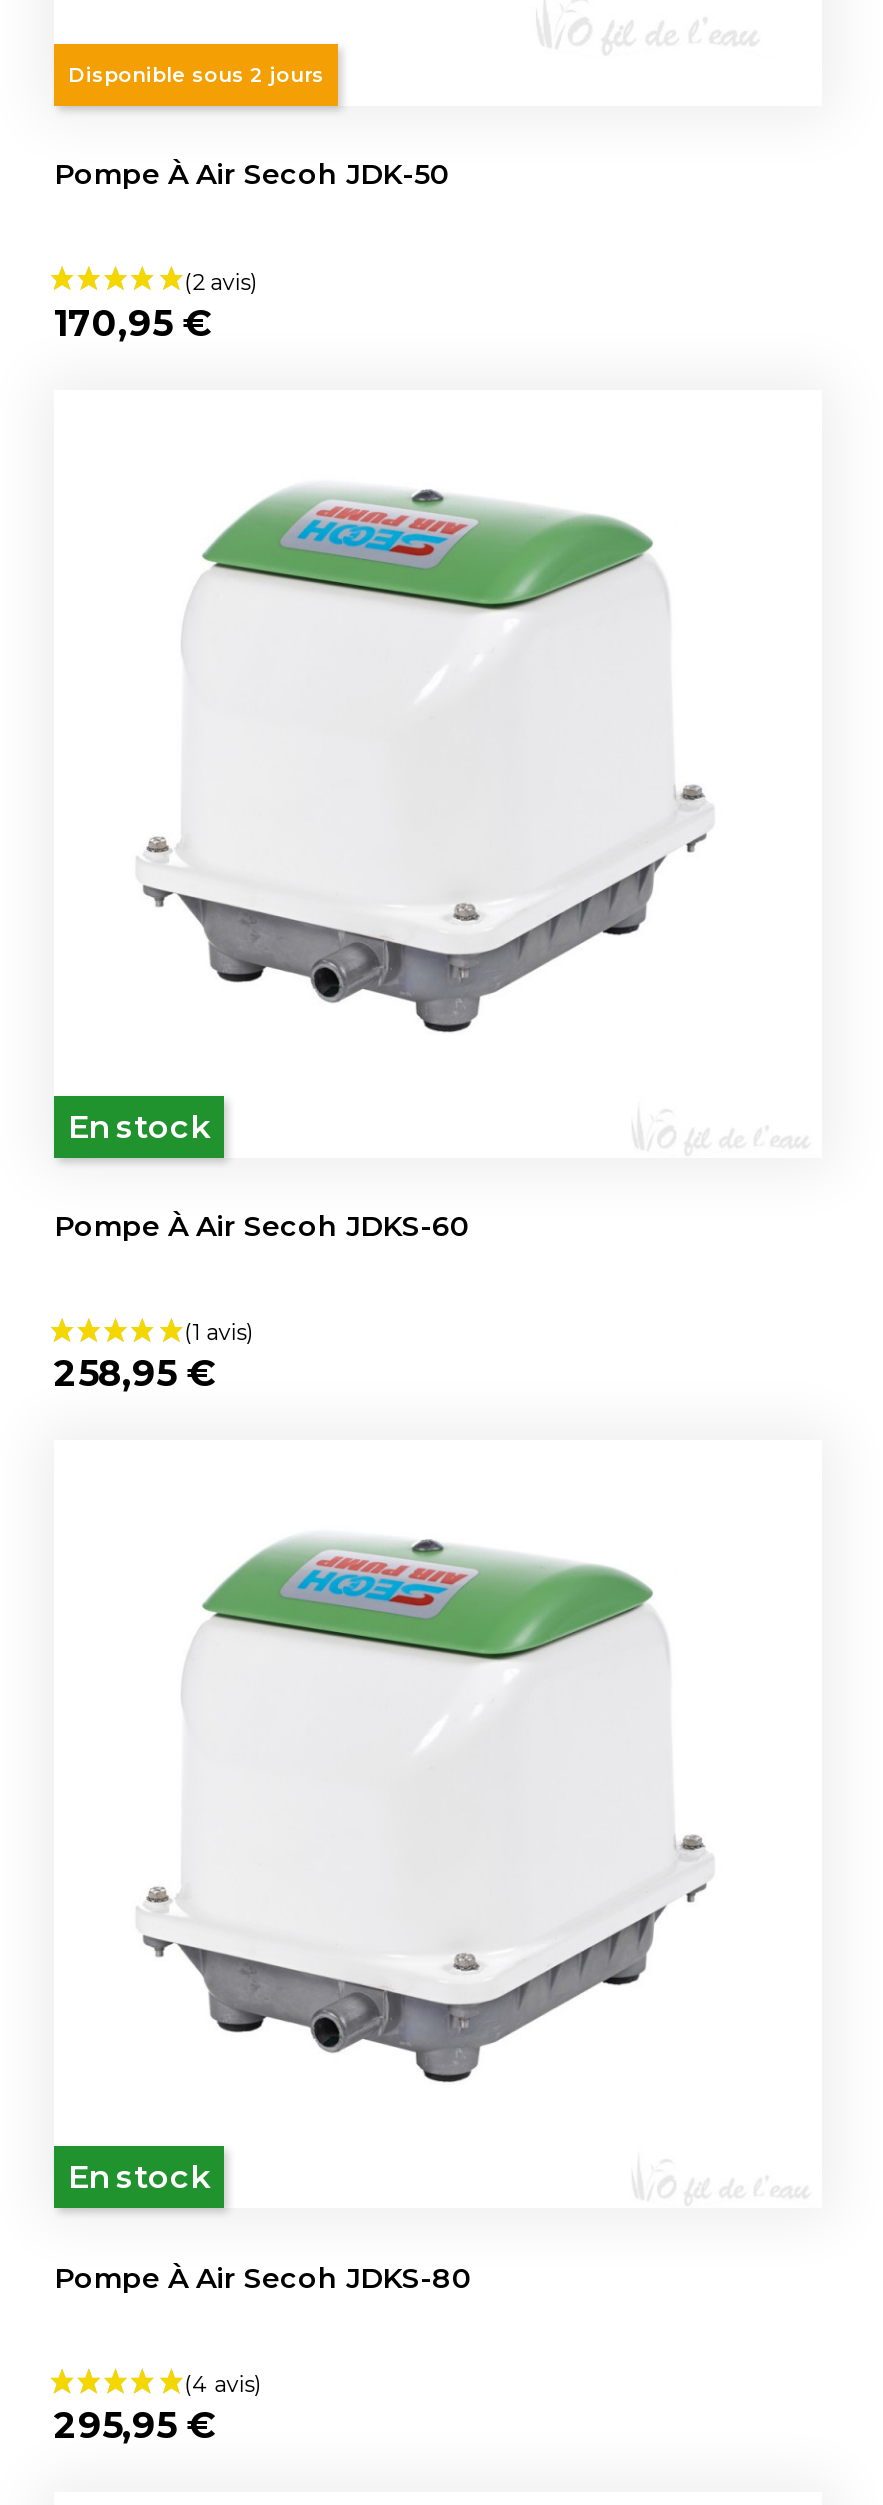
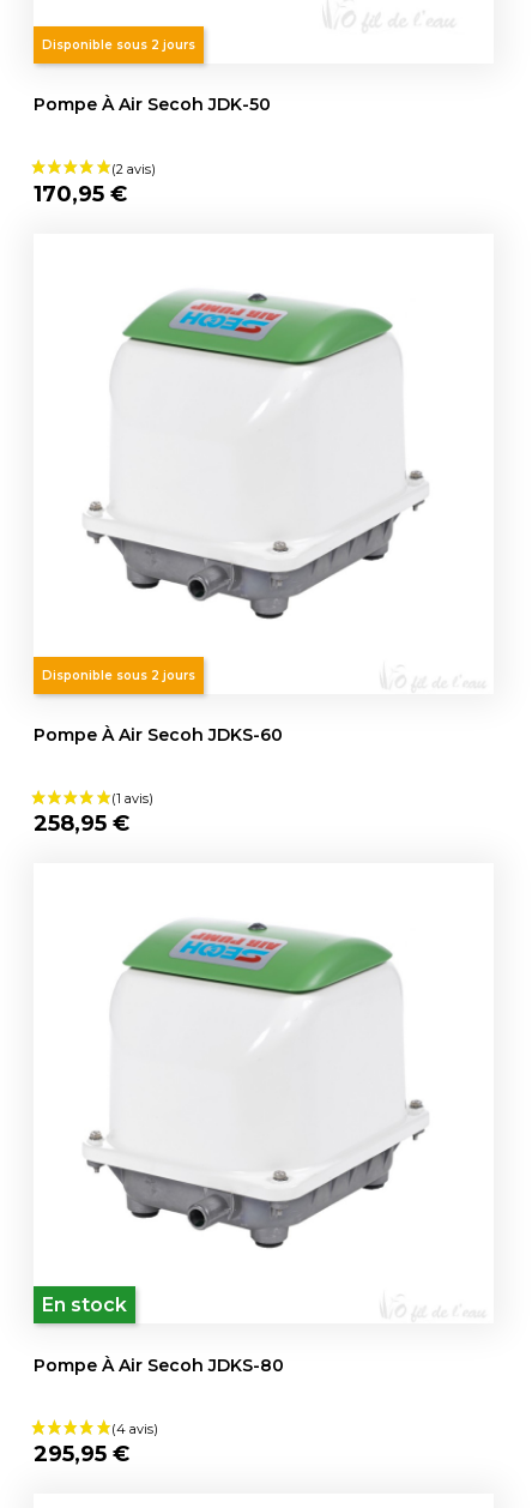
- En stock
+ Disponible sous 2 jours
